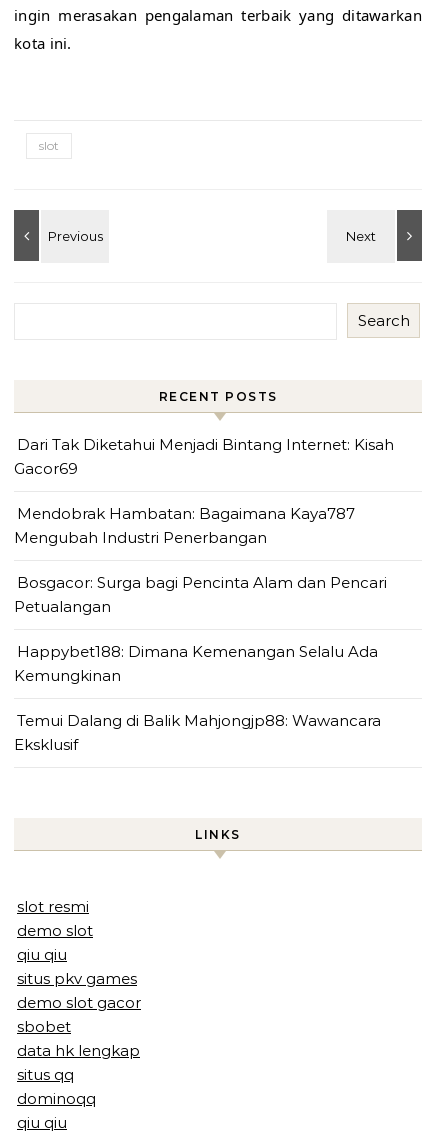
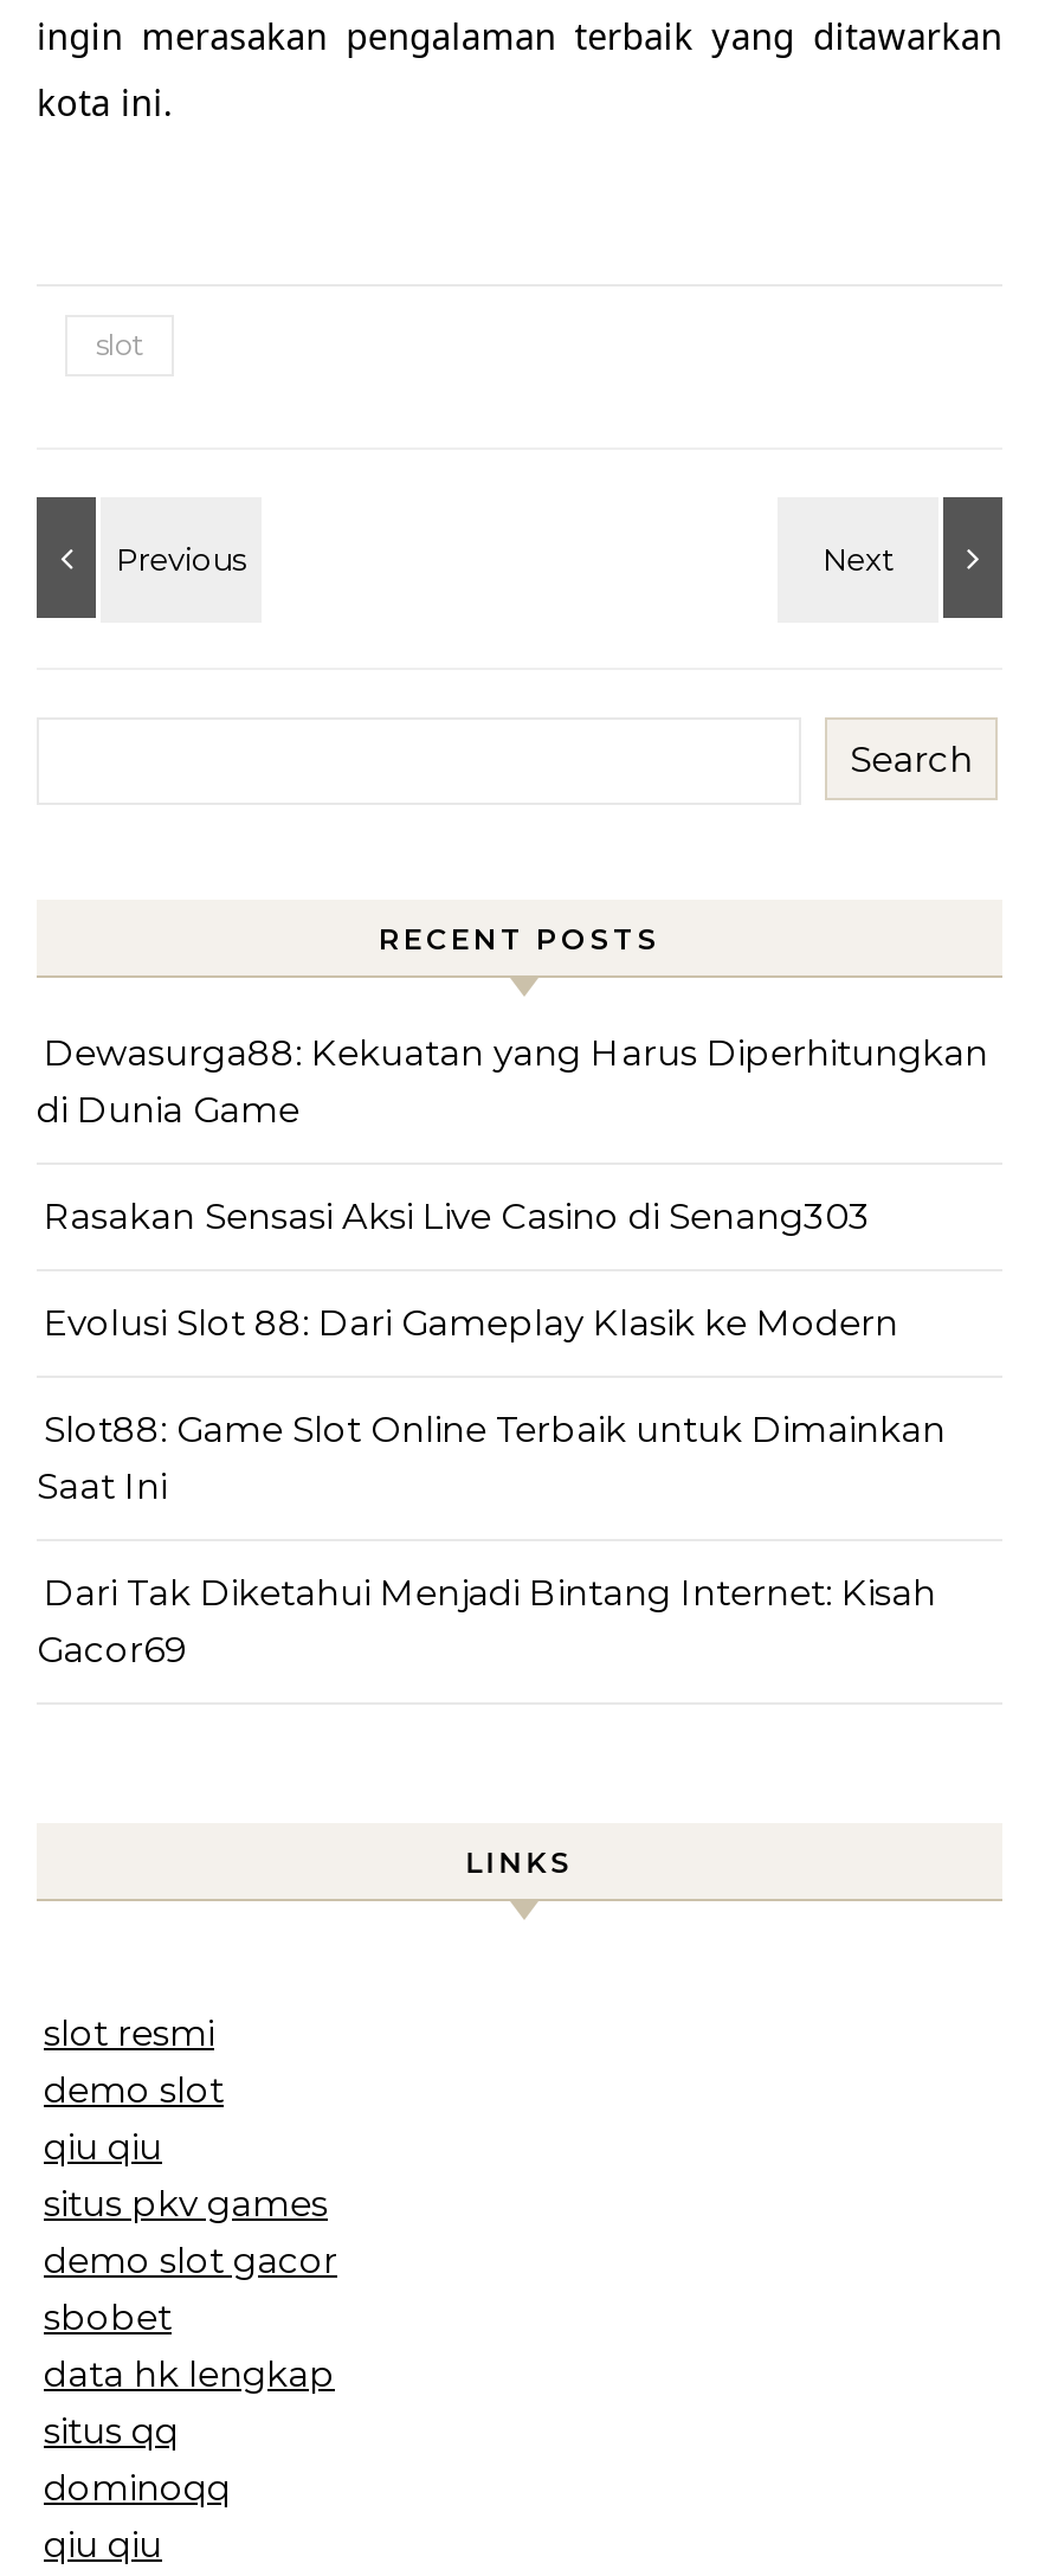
+ Dewasurga88: Kekuatan yang Harus Diperhitungkan
+ di Dunia Game
+ Rasakan Sensasi Aksi Live Casino di Senang303
+ Evolusi Slot 88: Dari Gameplay Klasik ke Modern
+ Slot88: Game Slot Online Terbaik untuk Dimainkan
+ Saat Ini

moved down: Dari Tak Diketahui Menjadi Bintang Internet: Kisah | Gacor69

- Mendobrak Hambatan: Bagaimana Kaya787
- Mengubah Industri Penerbangan
- Bosgacor: Surga bagi Pencinta Alam dan Pencari
- Petualangan
- Happybet188: Dimana Kemenangan Selalu Ada
- Kemungkinan
- Temui Dalang di Balik Mahjongjp88: Wawancara
- Eksklusif
